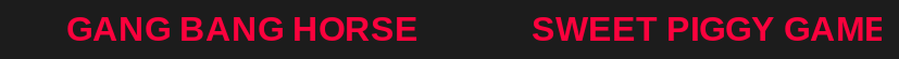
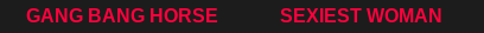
- SWEET PIGGY GAME
+ SEXIEST WOMAN
